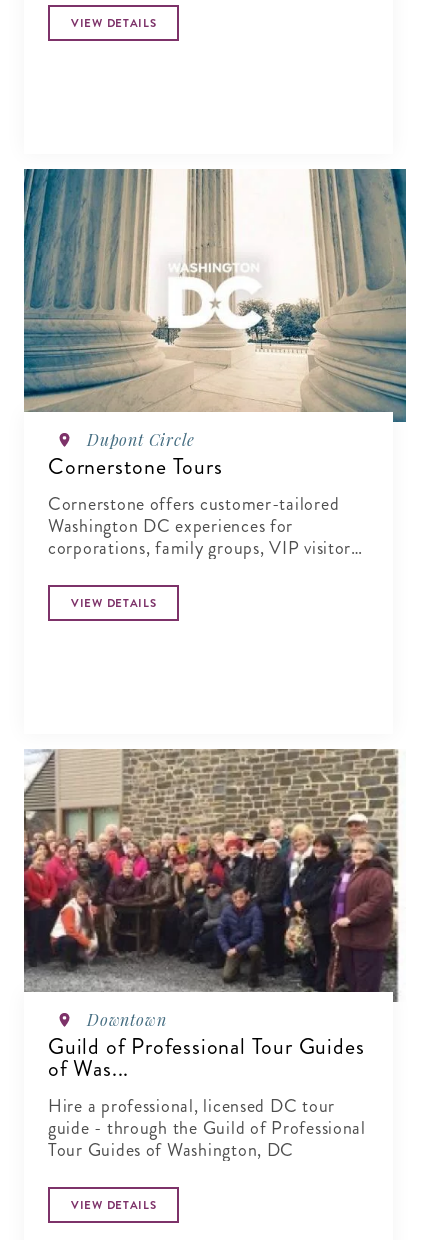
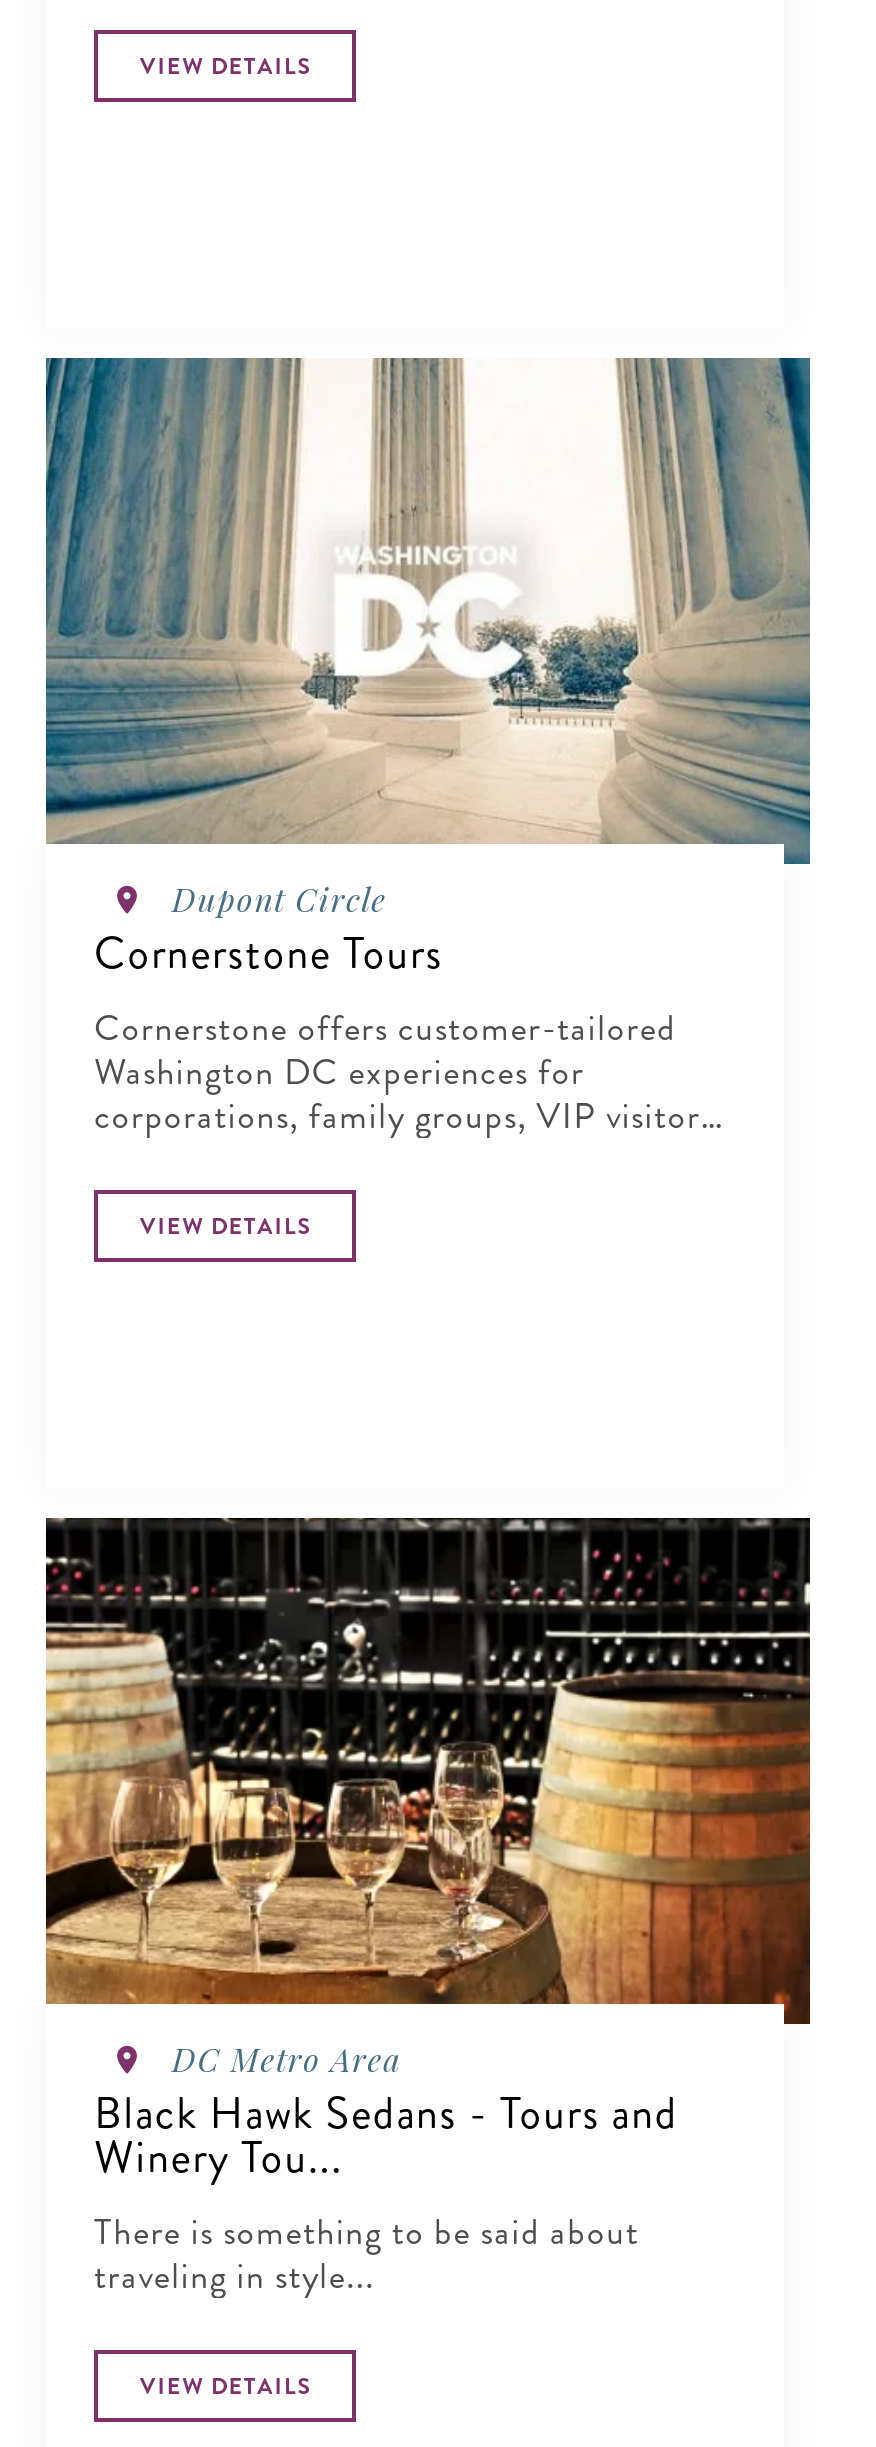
- [image]
- Downtown
- Guild of Professional Tour Guides
- of Was...
- Hire a professional, licensed DC tour
- guide - through the Guild of Professional
- Tour Guides of Washington, DC
+ [image]
+ DC Metro Area
+ Black Hawk Sedans - Tours and
+ Winery Tou...
+ There is something to be said about
+ traveling in style...
